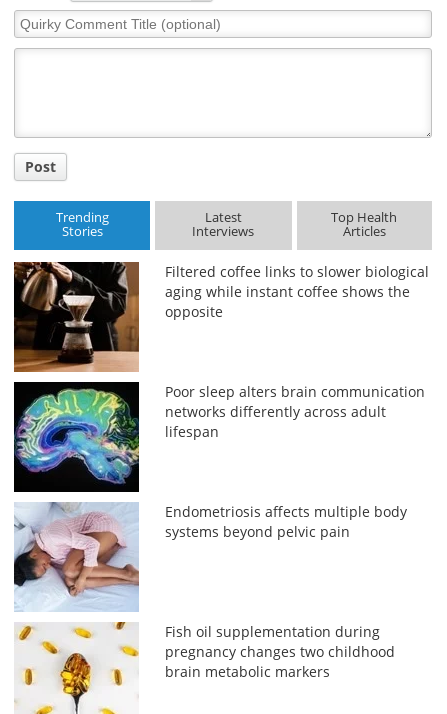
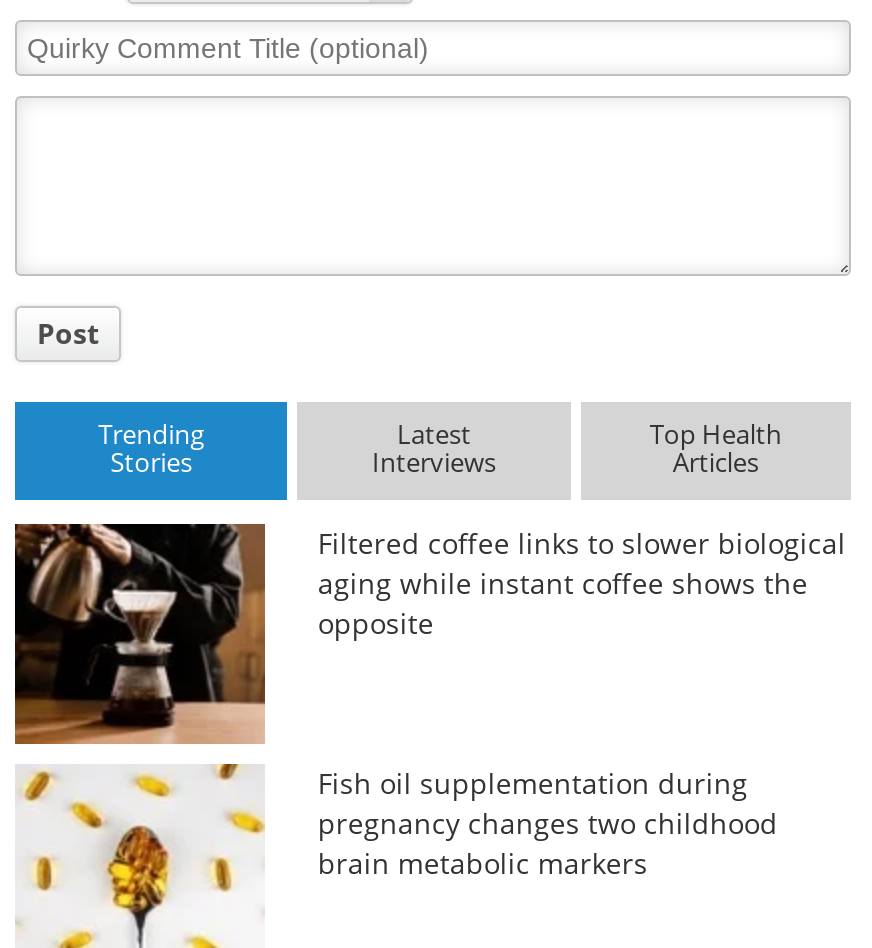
- [image]
- Poor sleep alters brain communication
- networks differently across adult
- lifespan

- [image]
- Endometriosis affects multiple body
- systems beyond pelvic pain
